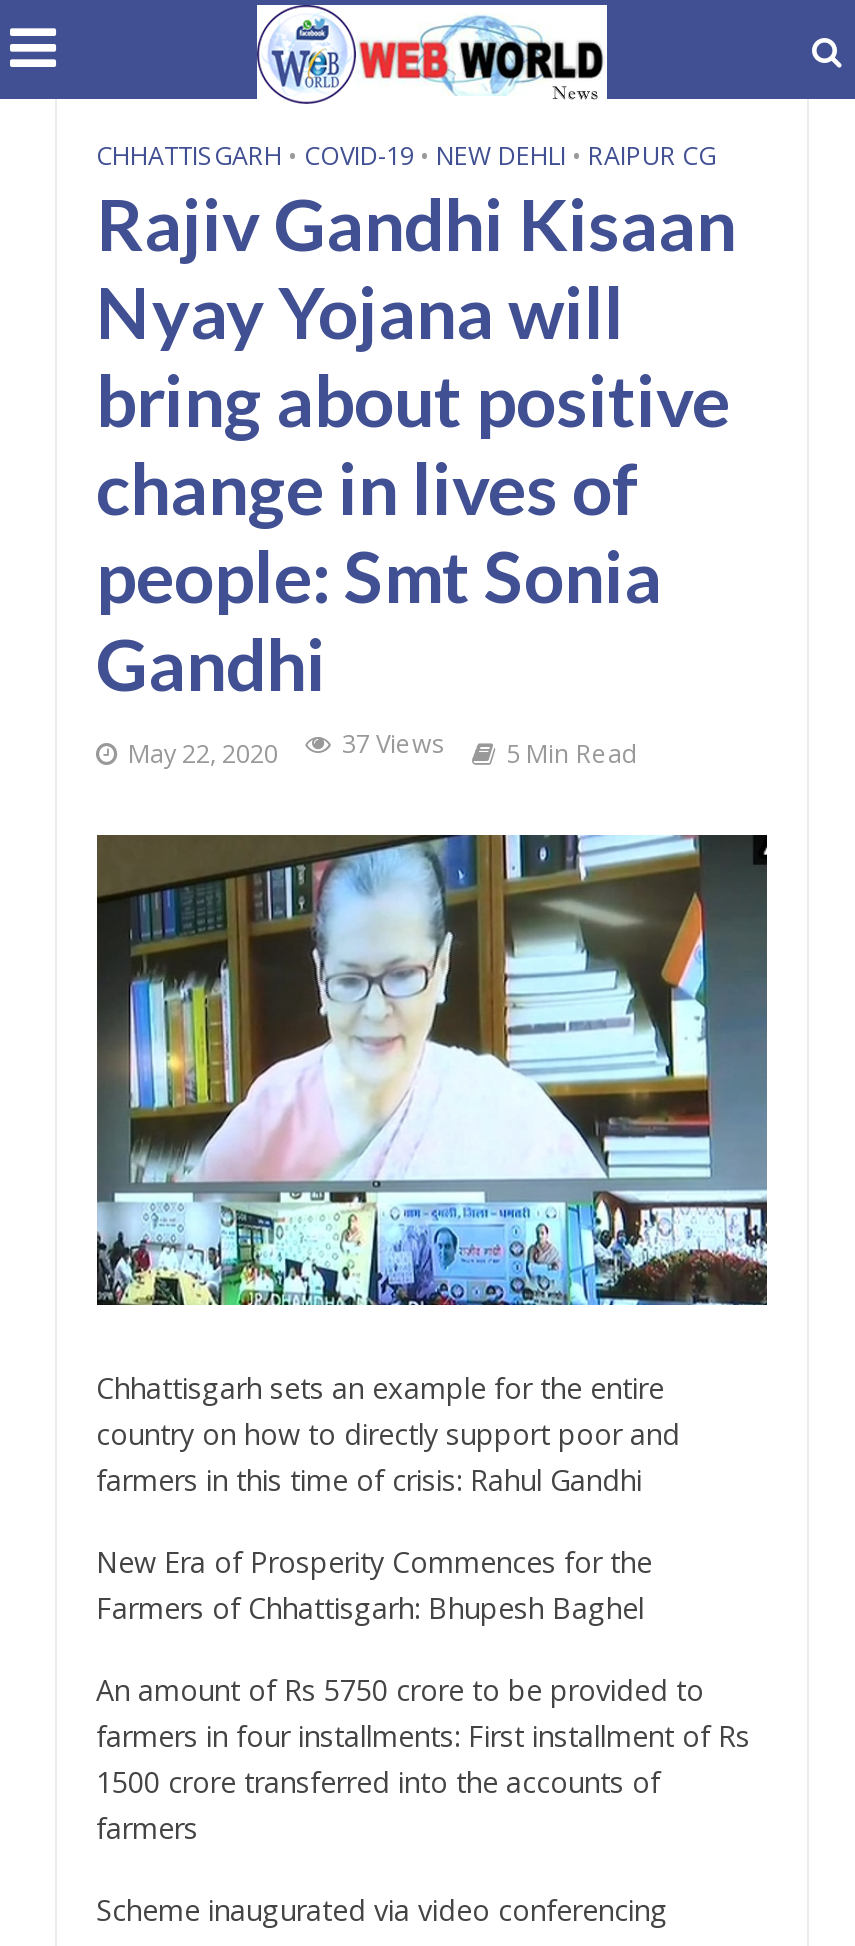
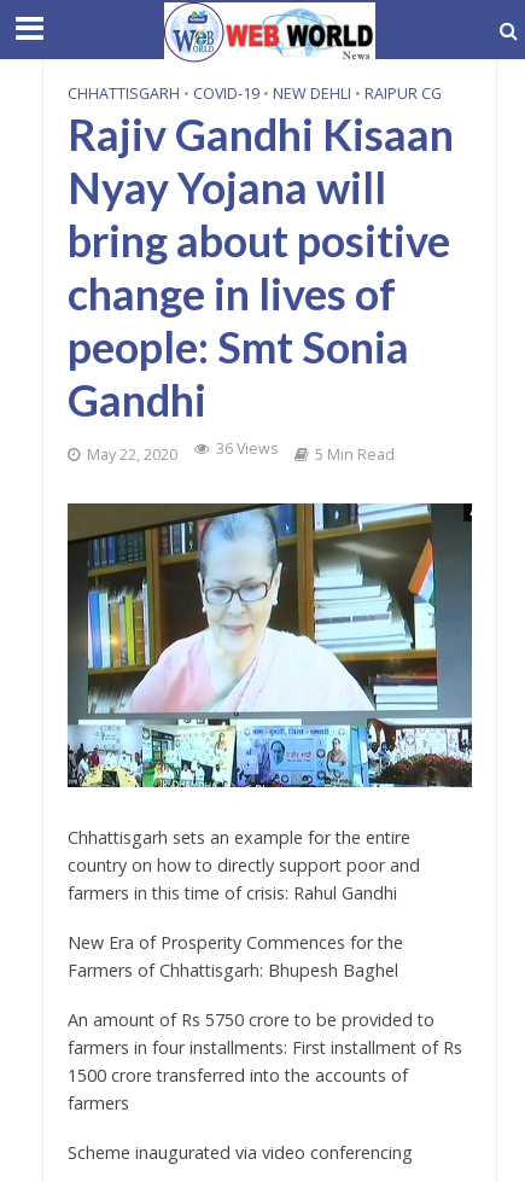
- May 22, 2020 37 Views 5 Min Read
+ May 22, 2020 36 Views 5 Min Read
